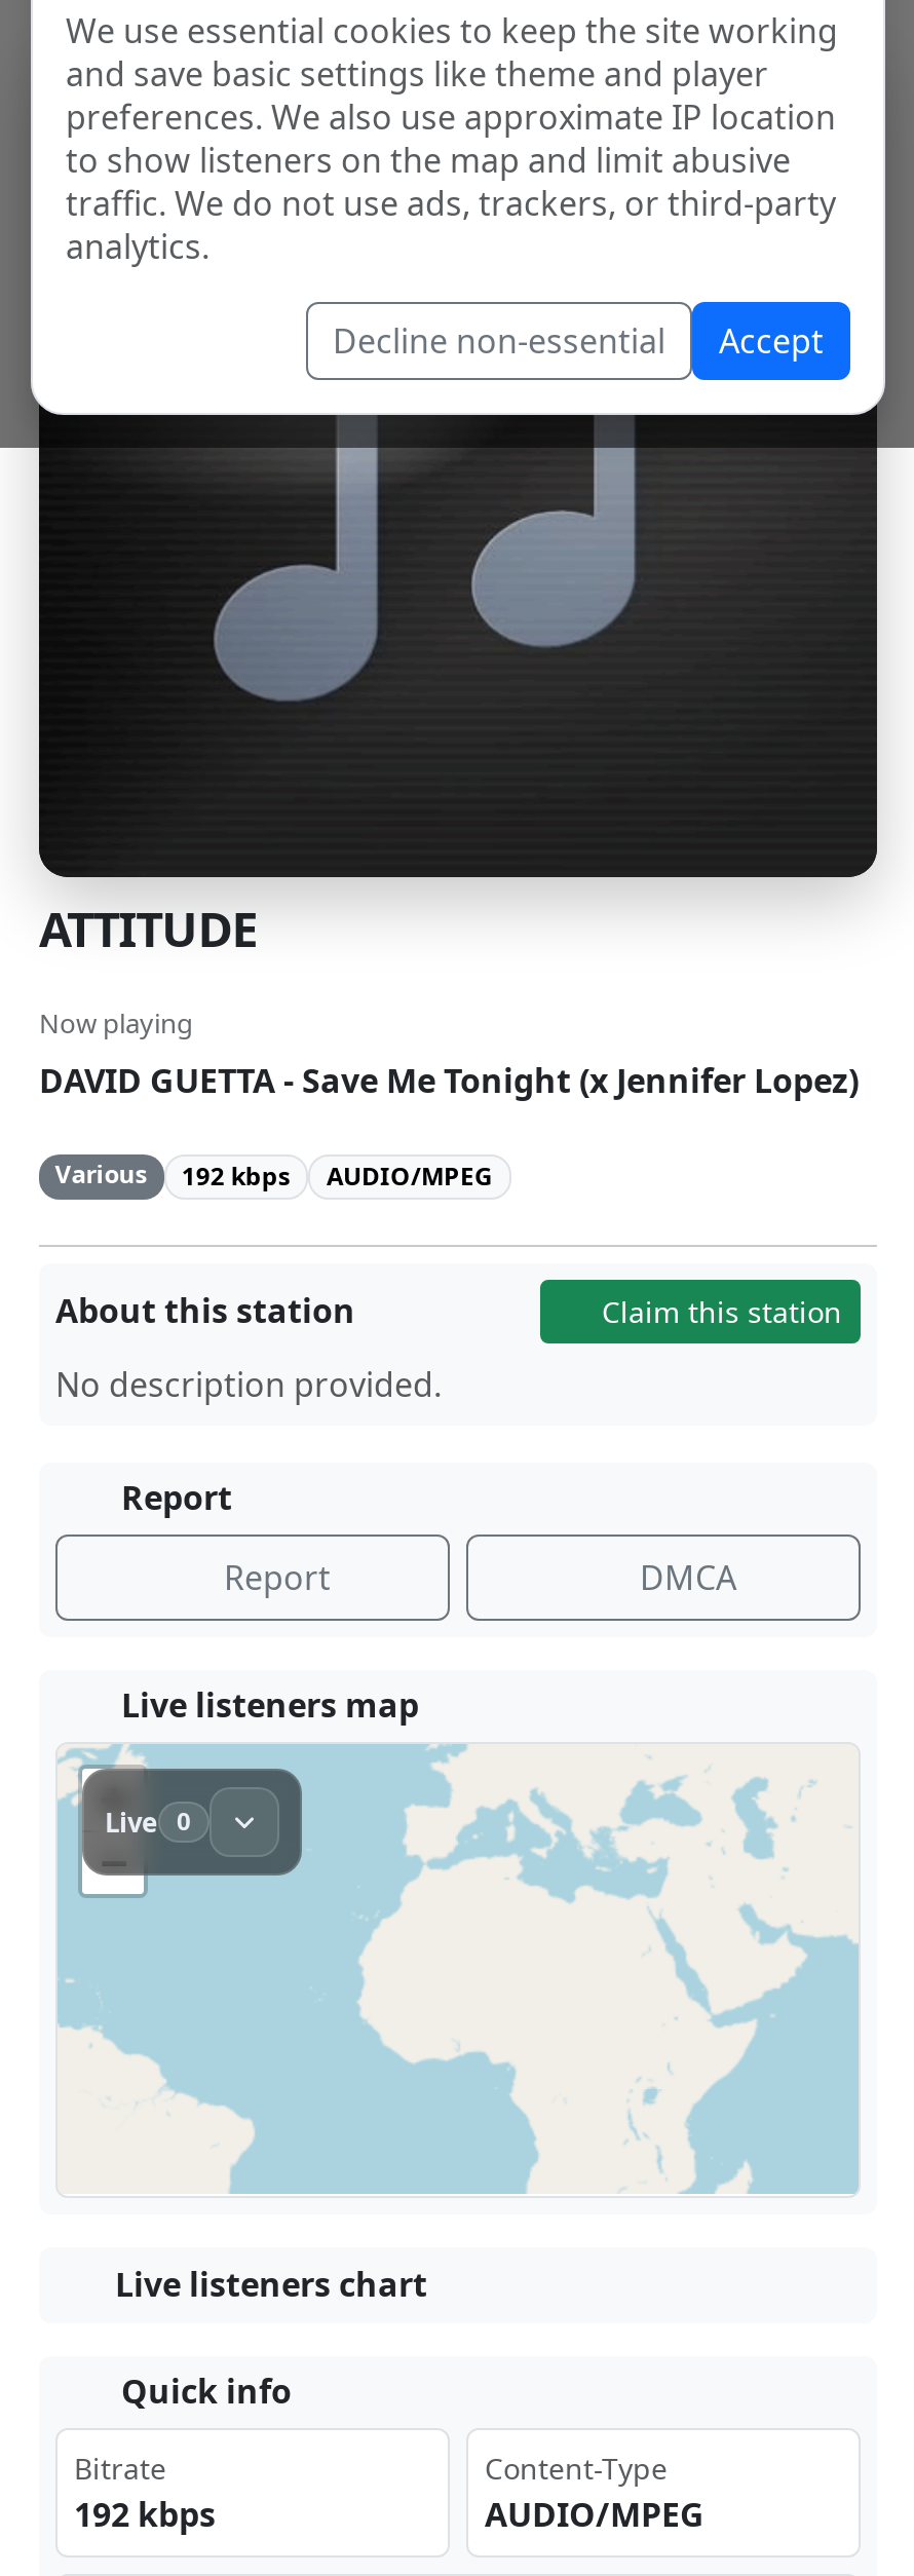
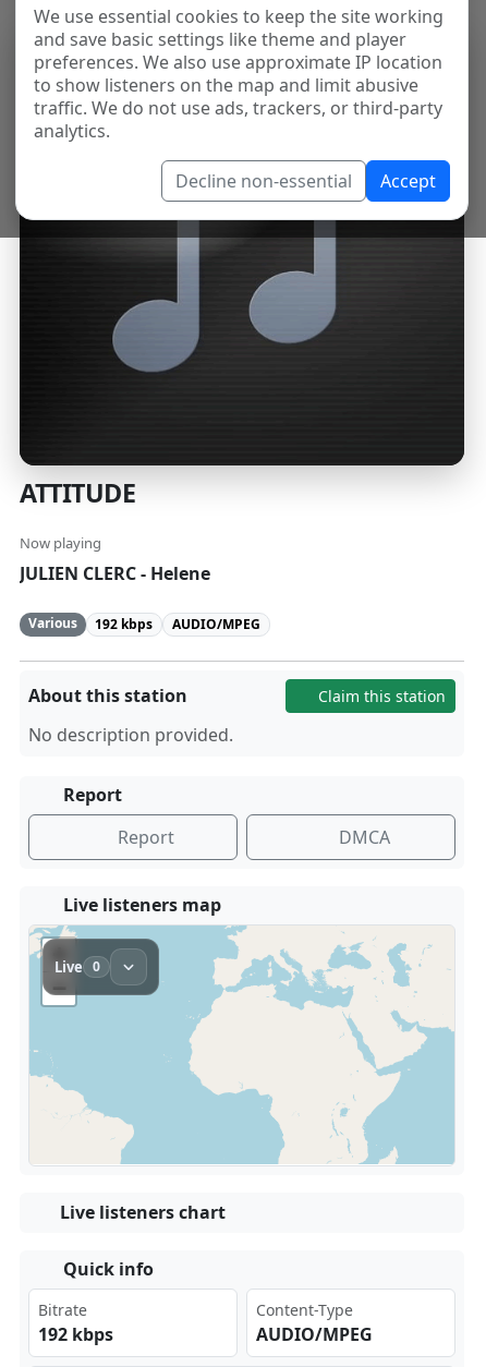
- DAVID GUETTA - Save Me Tonight (x Jennifer Lopez)
+ JULIEN CLERC - Helene
